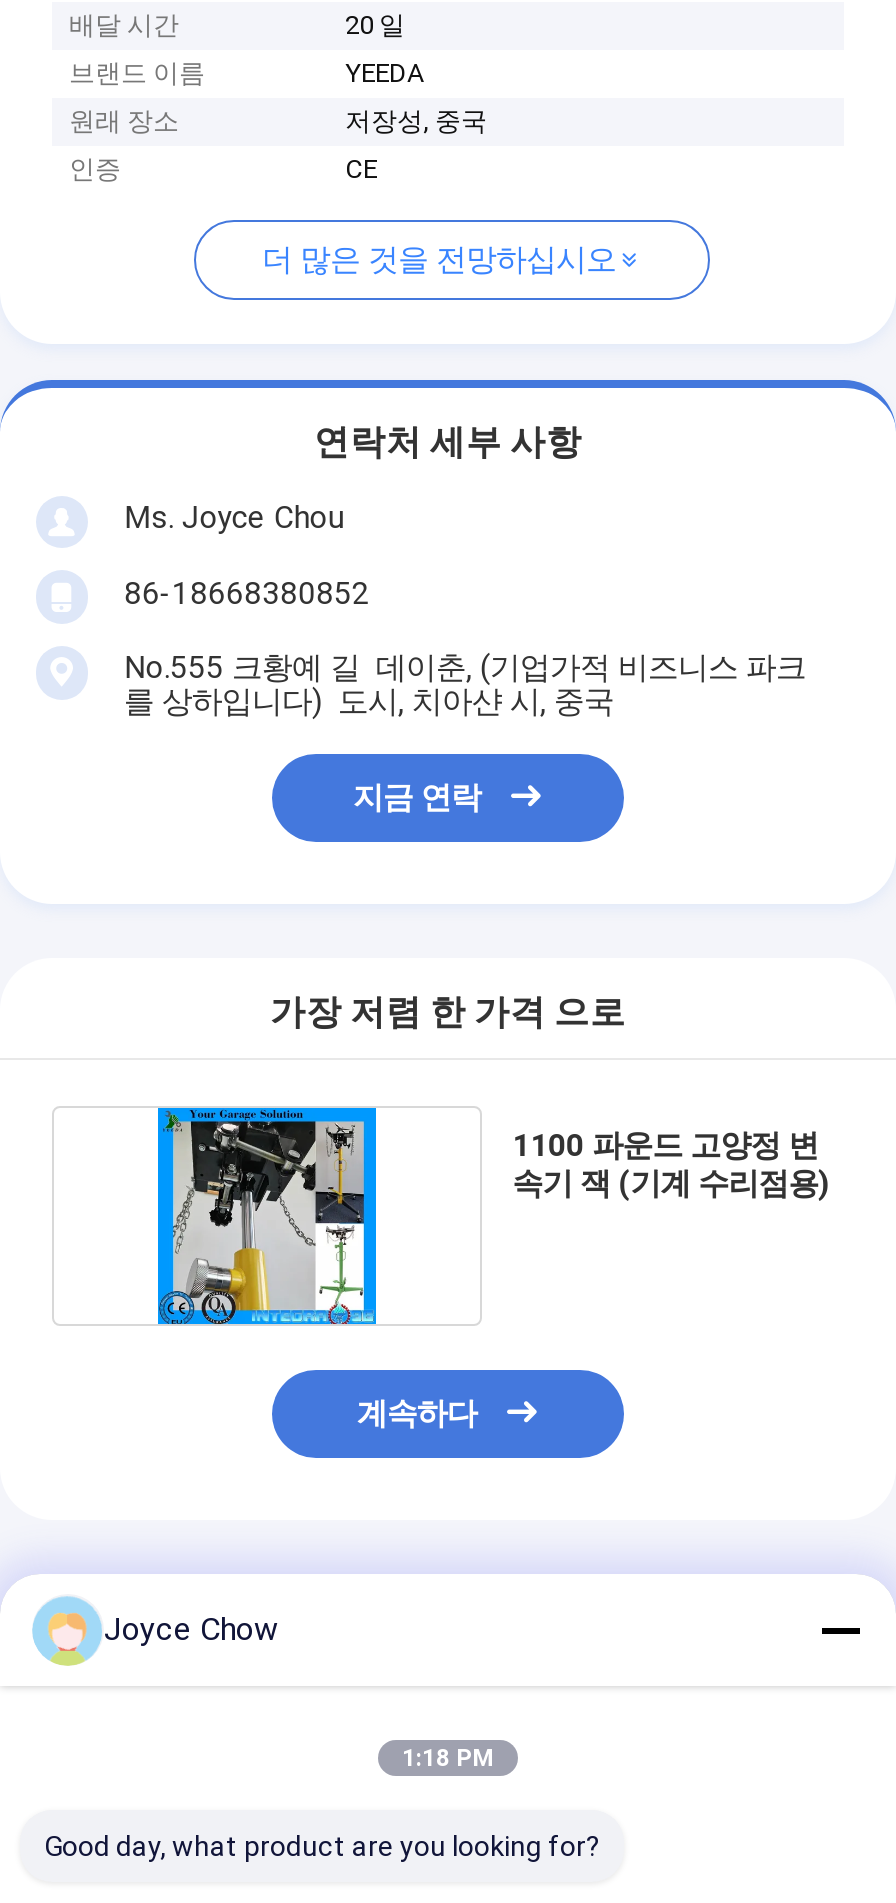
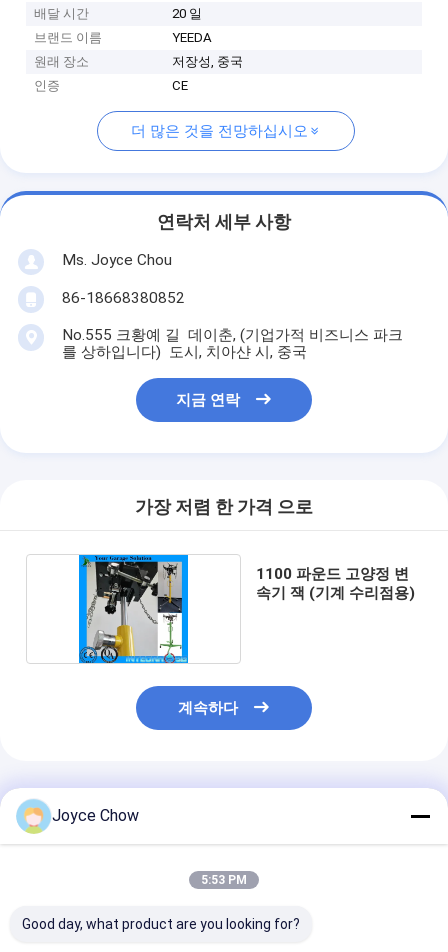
- 1:18 PM
+ 5:53 PM
